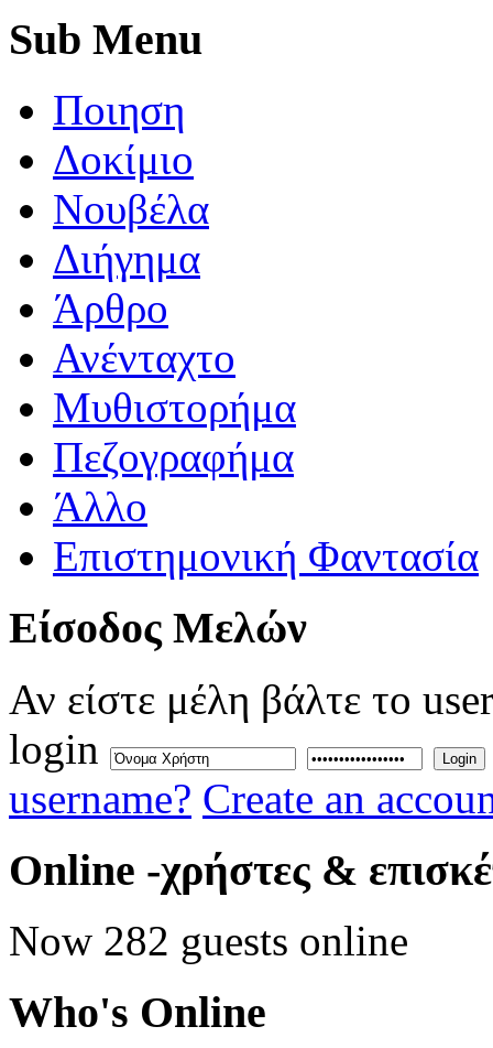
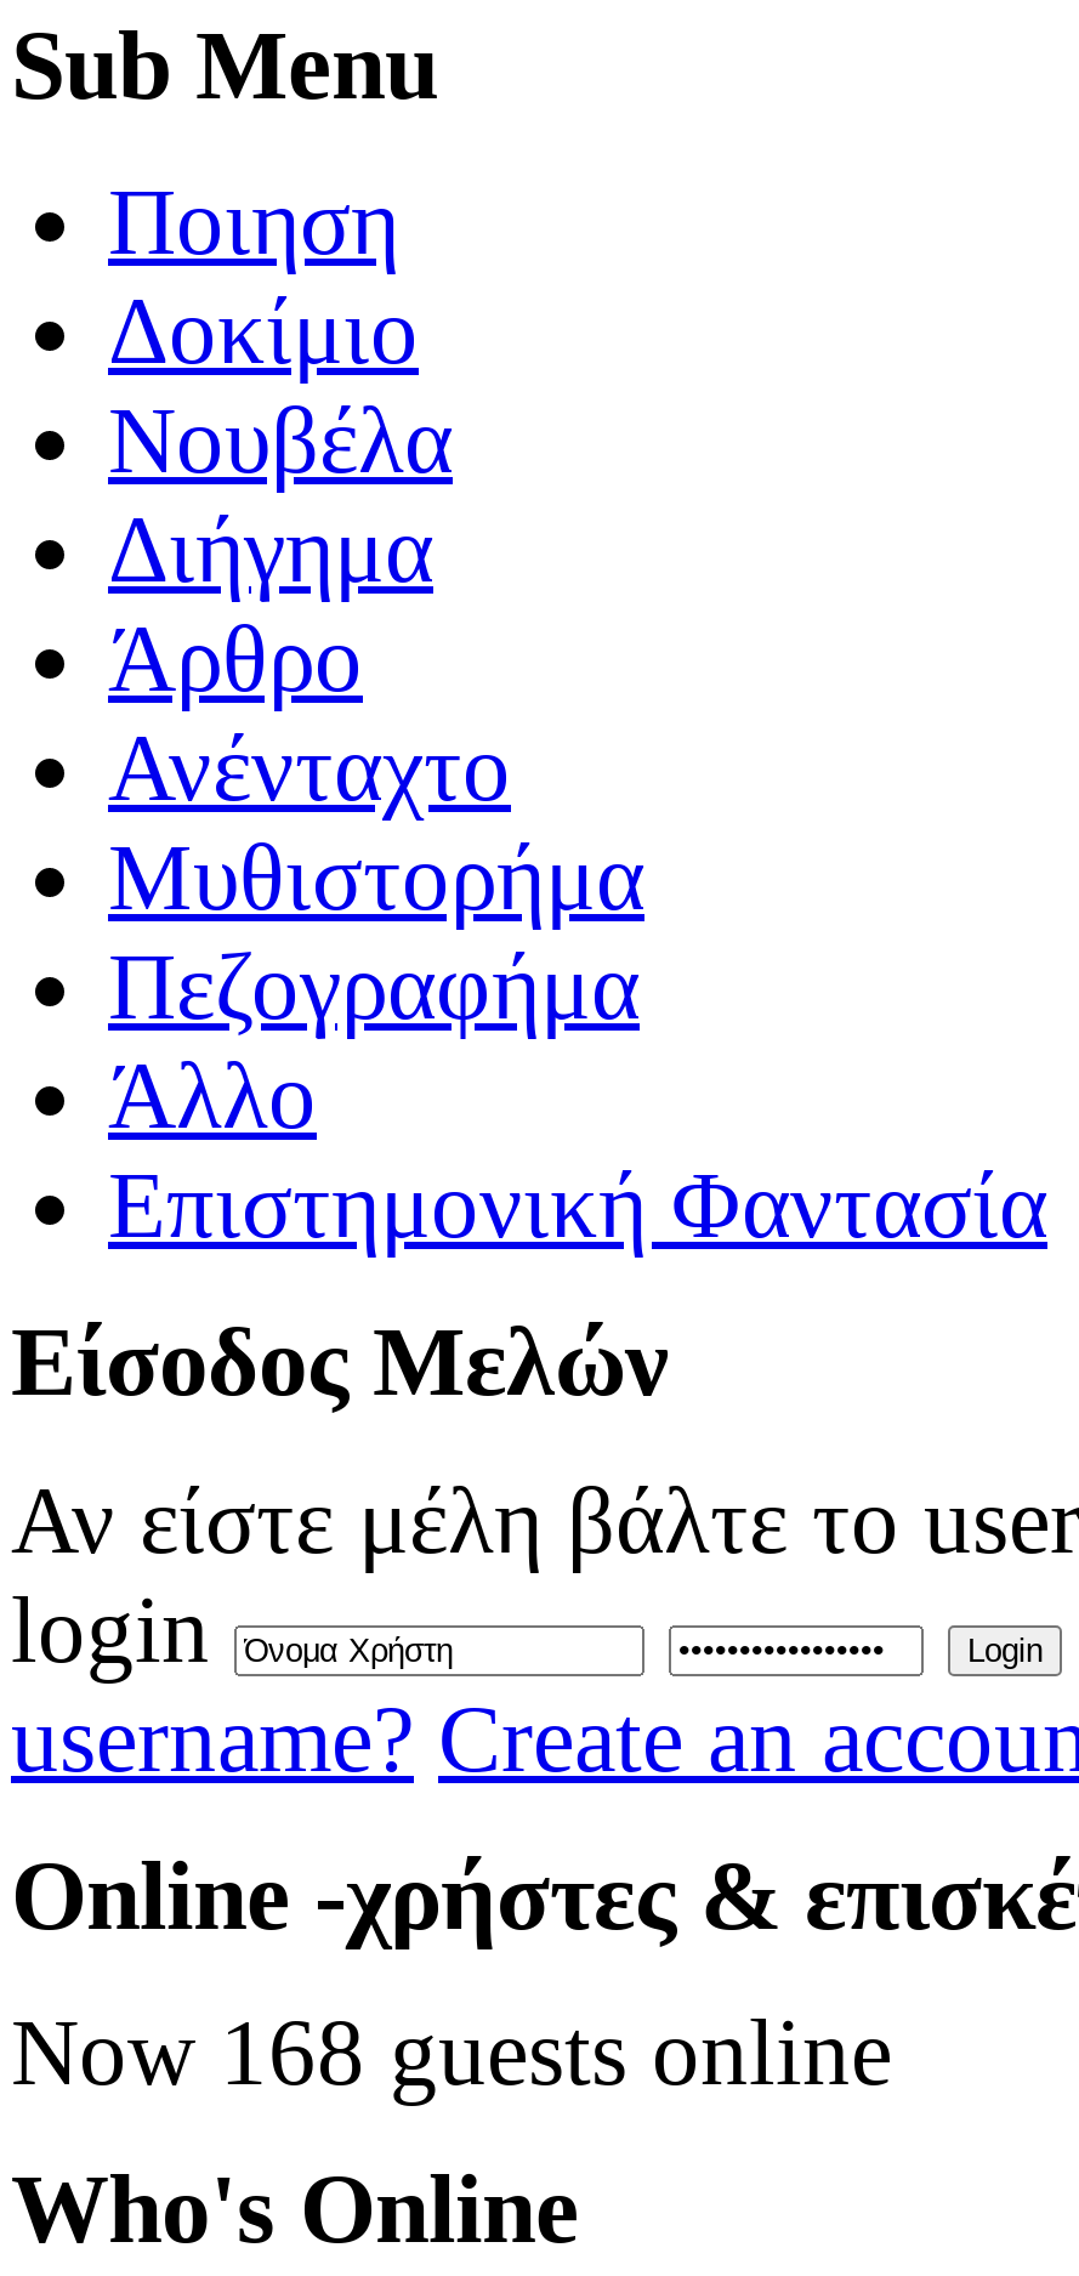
- Now 282 guests online
+ Now 168 guests online
